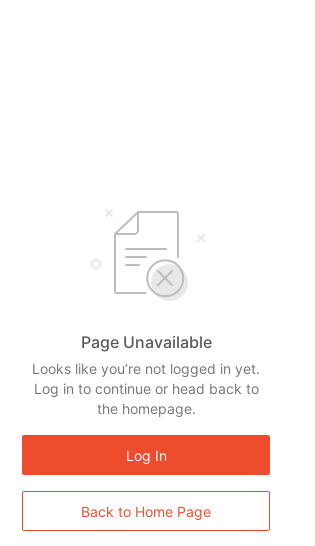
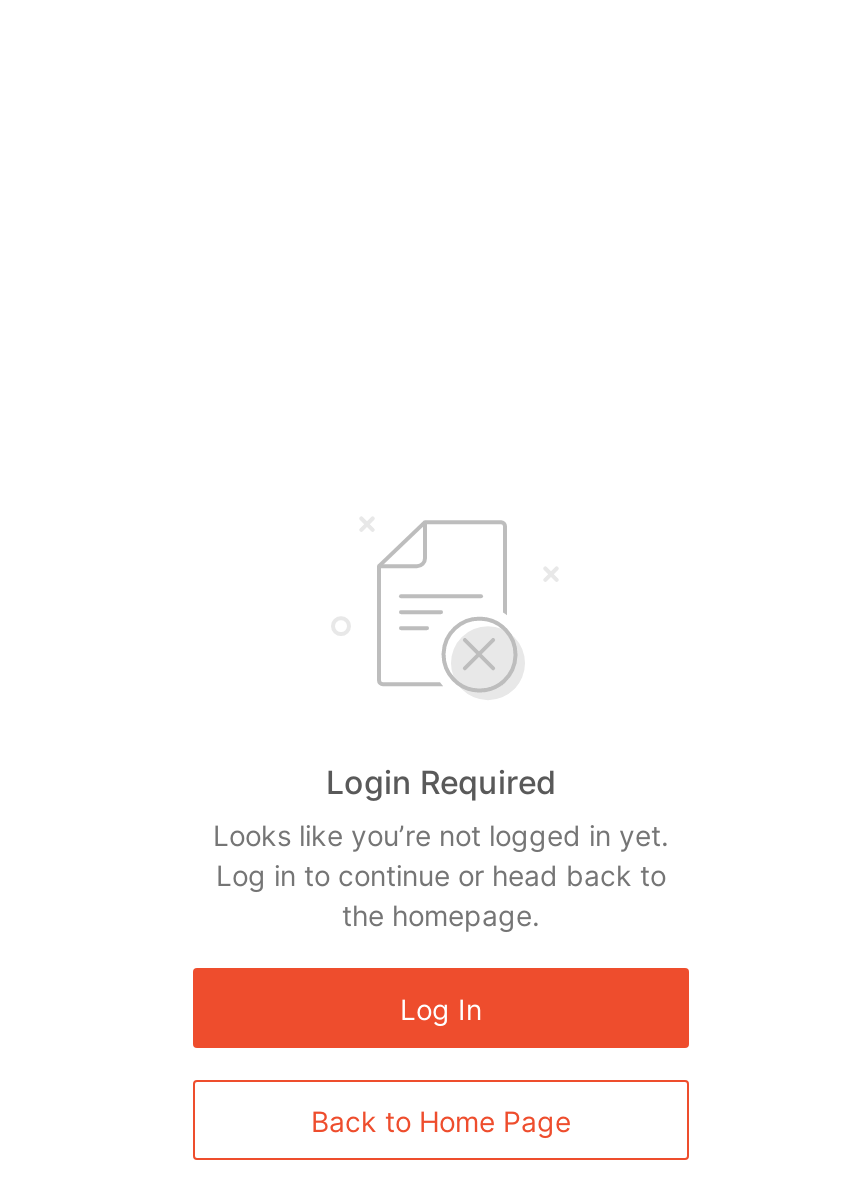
- Page Unavailable
+ Login Required
